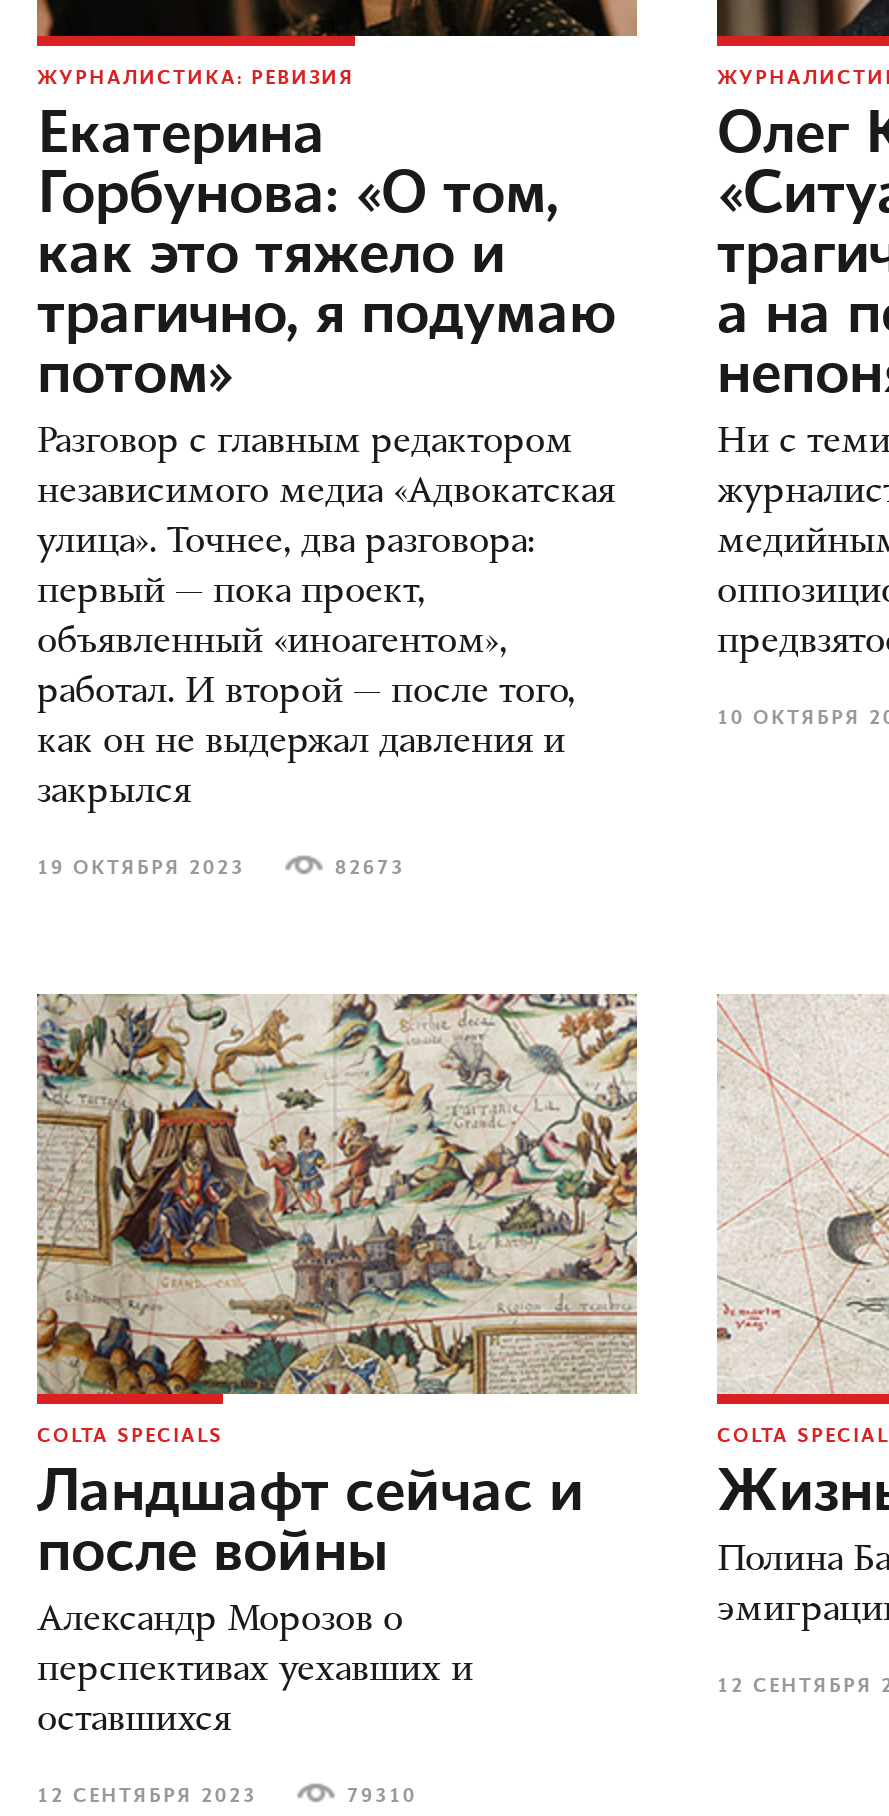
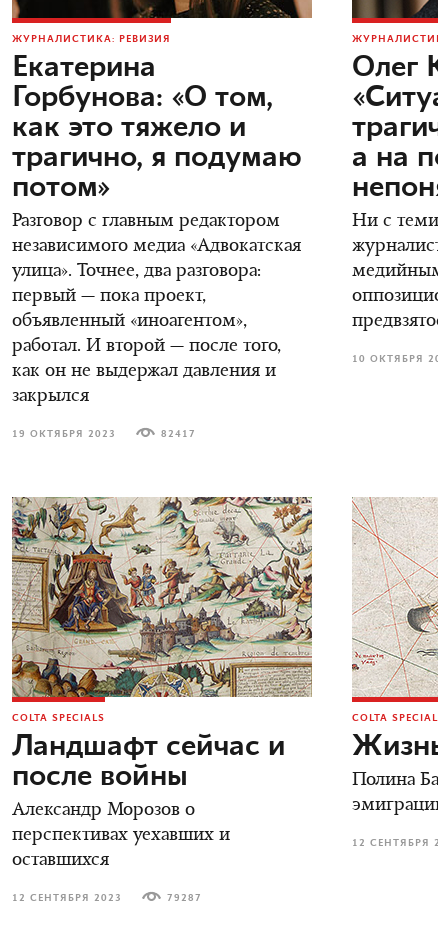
- 82673
+ 82417

- 79310
+ 79287
